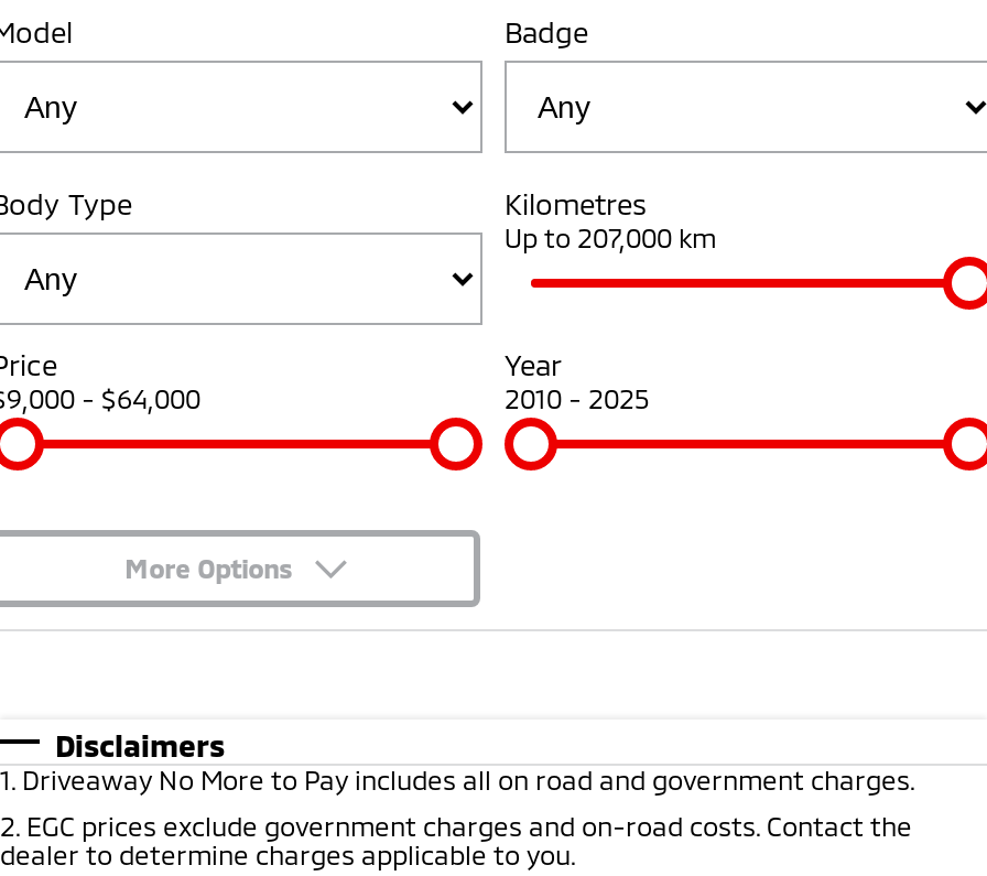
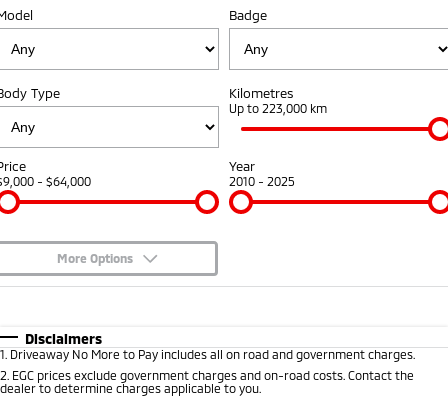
- Up to 207,000 km
+ Up to 223,000 km
